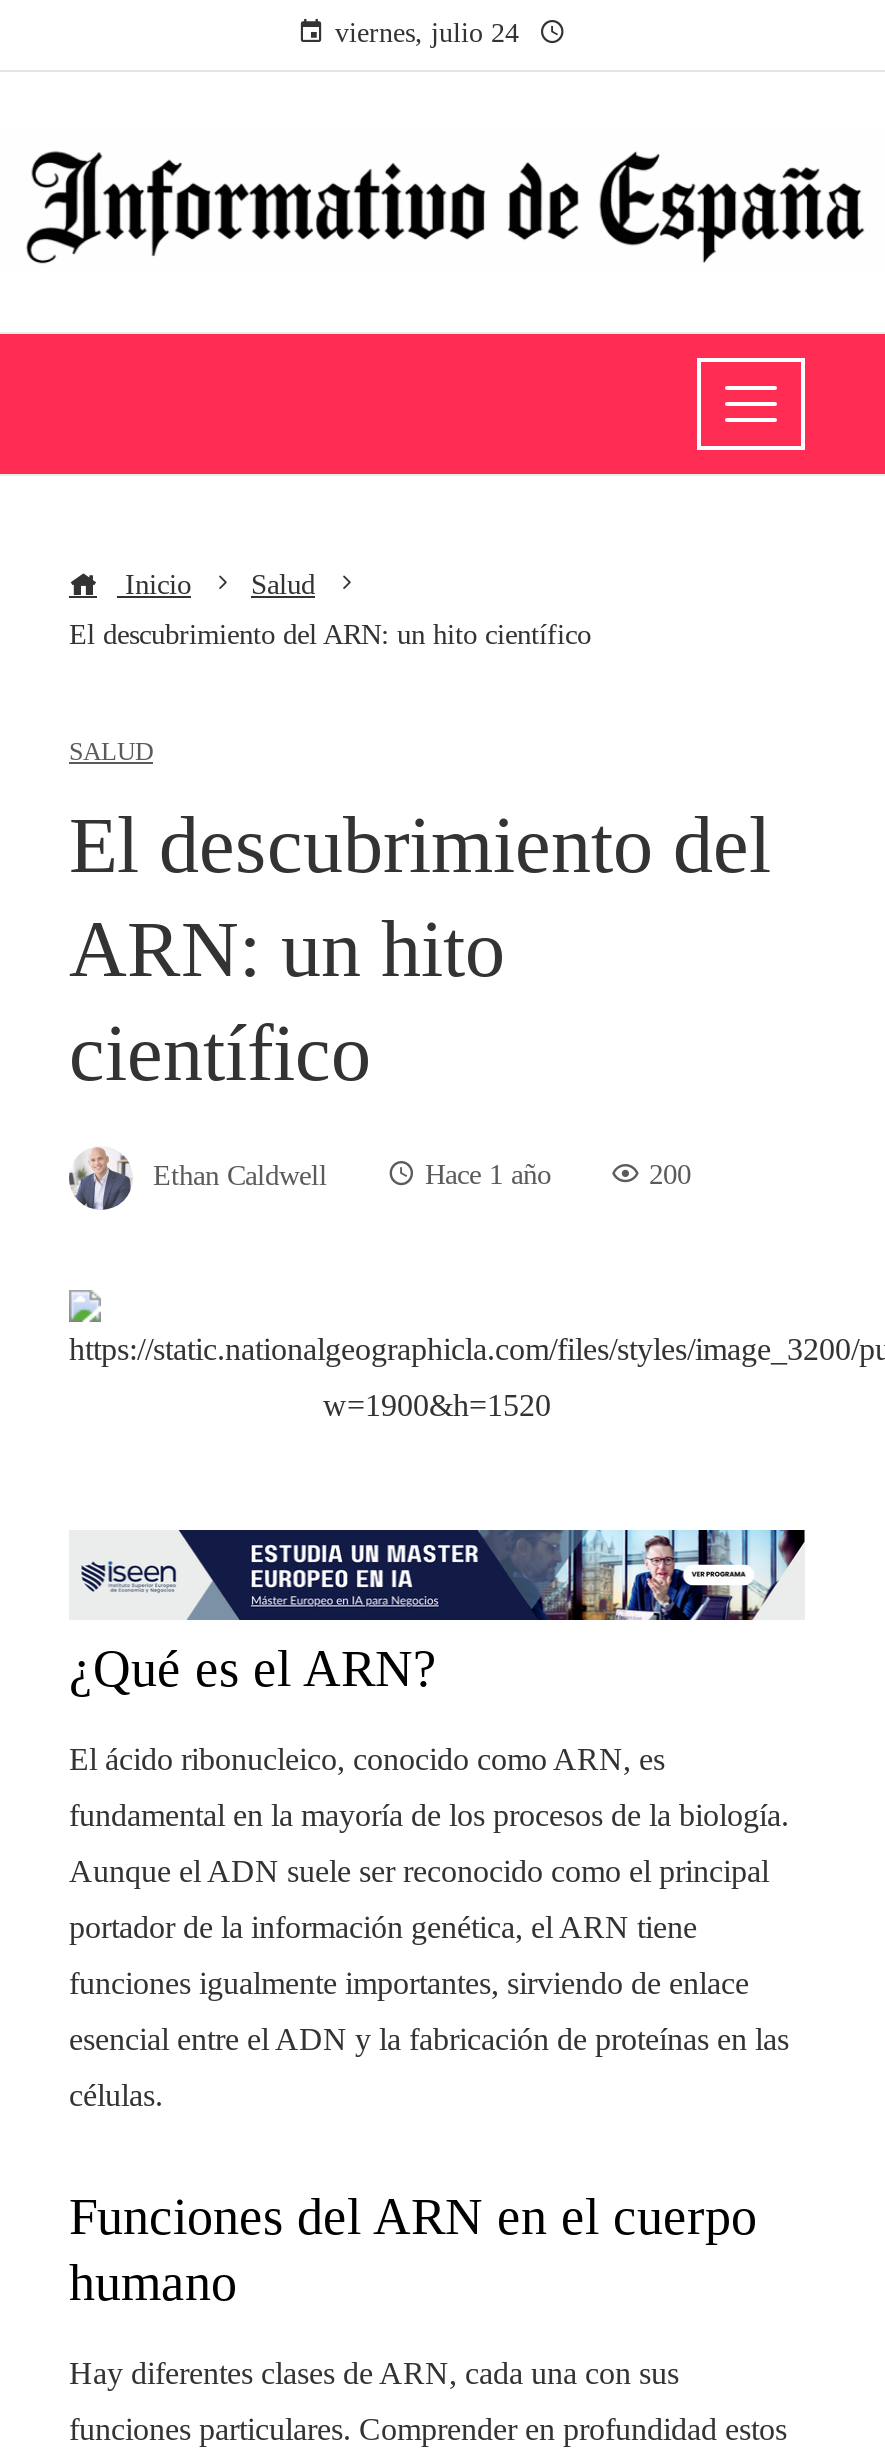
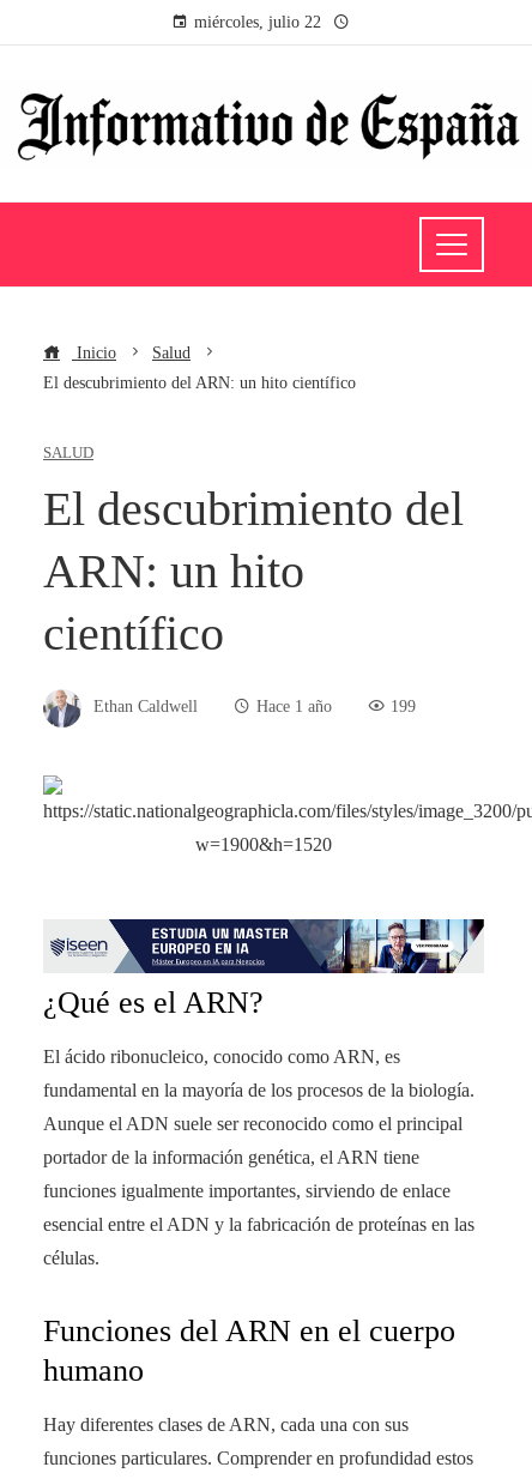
- viernes, julio 24
+ miércoles, julio 22

- 200
+ 199
